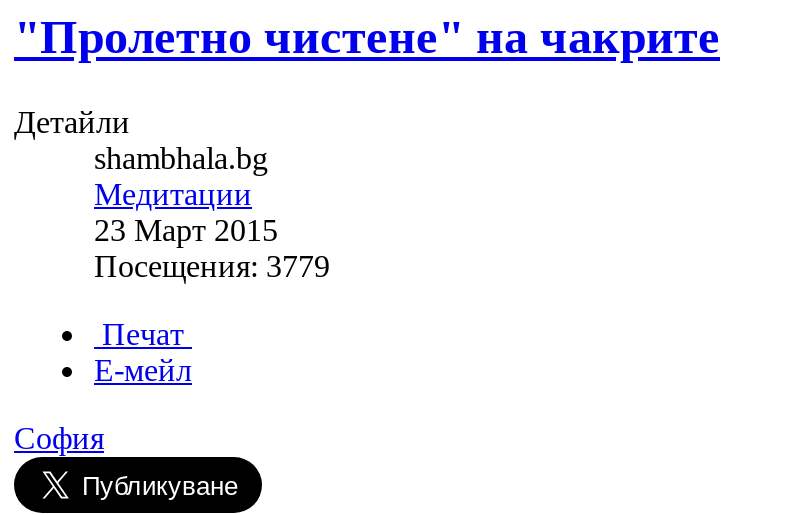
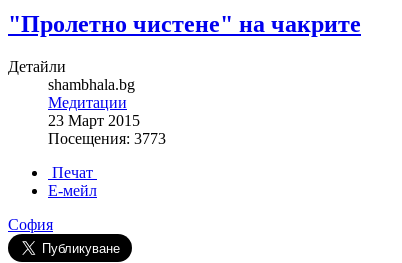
- Посещения: 3779
+ Посещения: 3773
